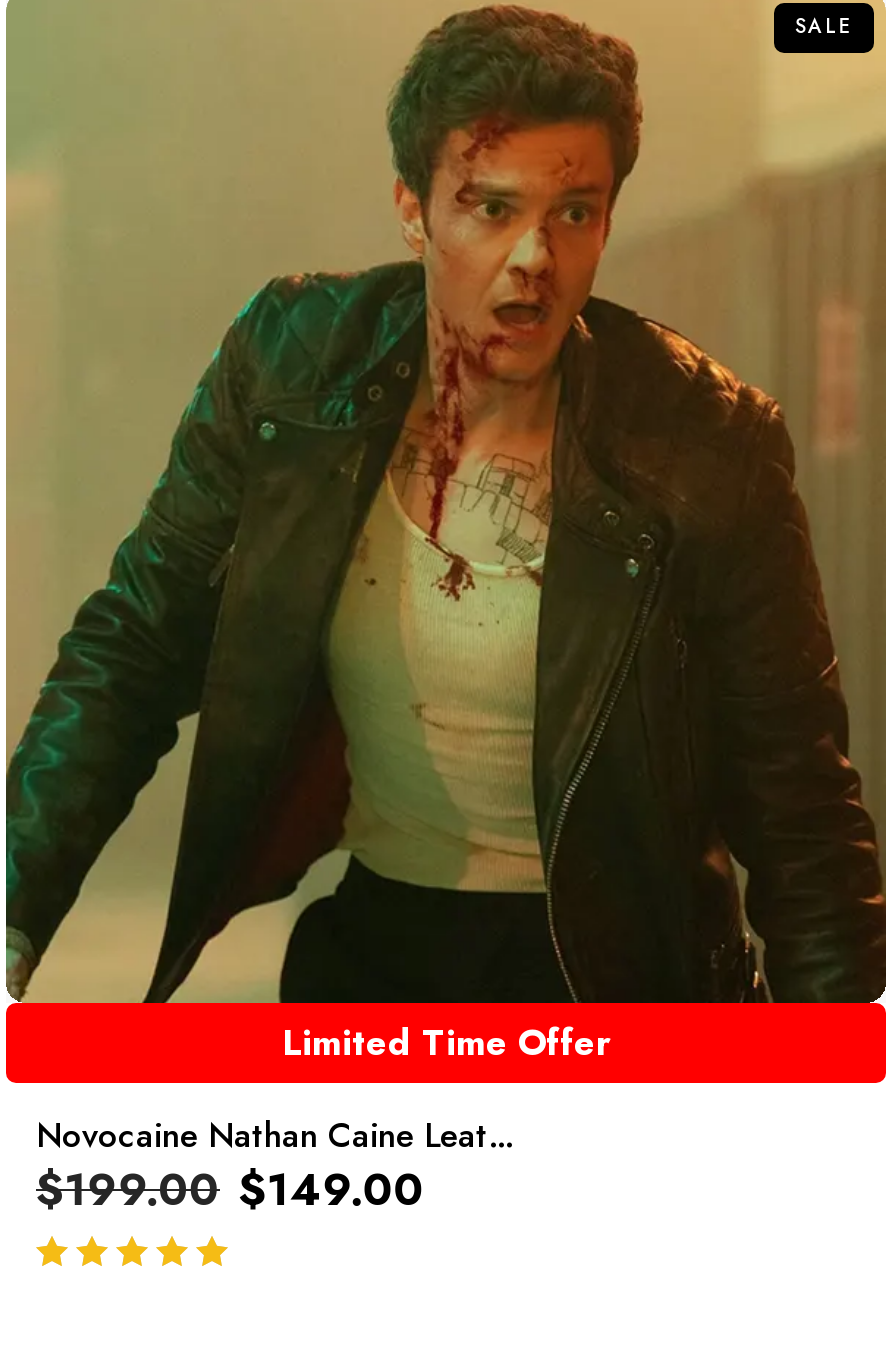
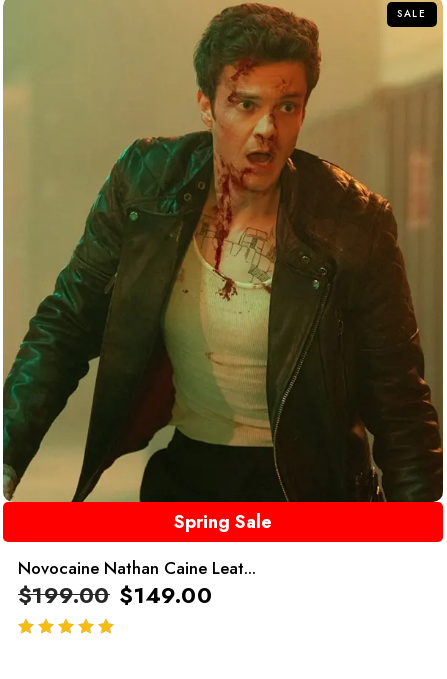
- Limited Time Offer
+ Spring Sale
